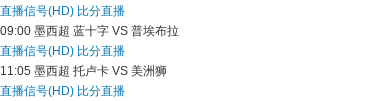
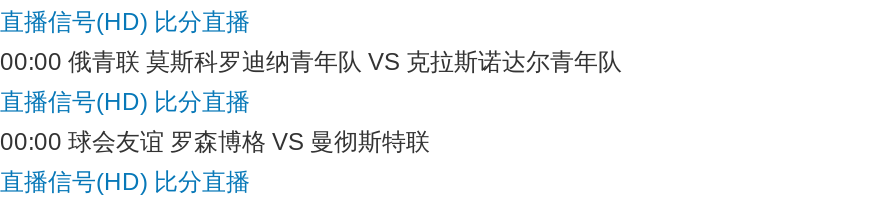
- 09:00 墨西超蓝十字 VS 普埃布拉
+ 00:00 俄青联莫斯科罗迪纳青年队 VS 克拉斯诺达尔青年队

- 11:05 墨西超托卢卡 VS 美洲狮
+ 00:00 球会友谊罗森博格 VS 曼彻斯特联
